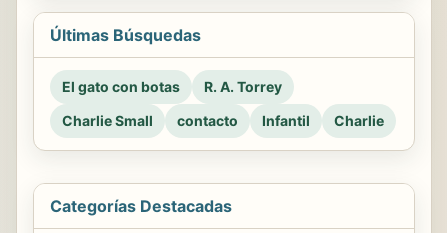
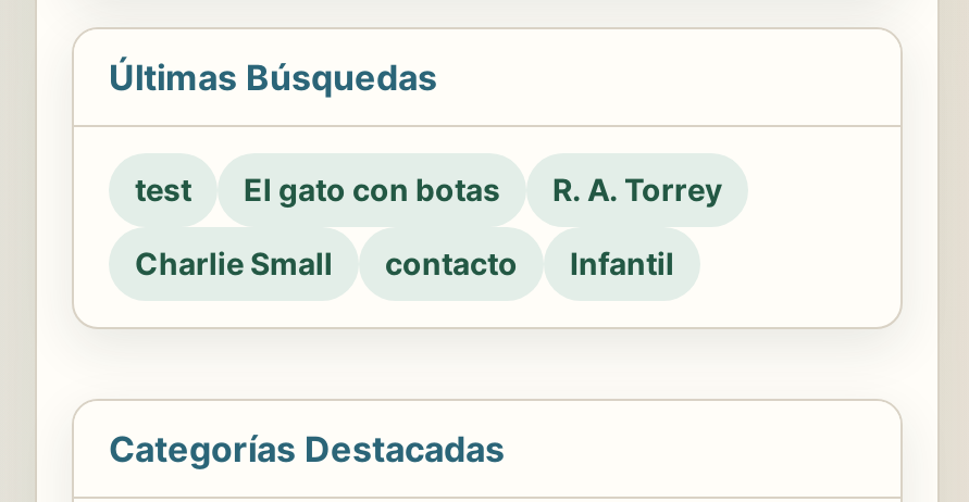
+ test

- Charlie
